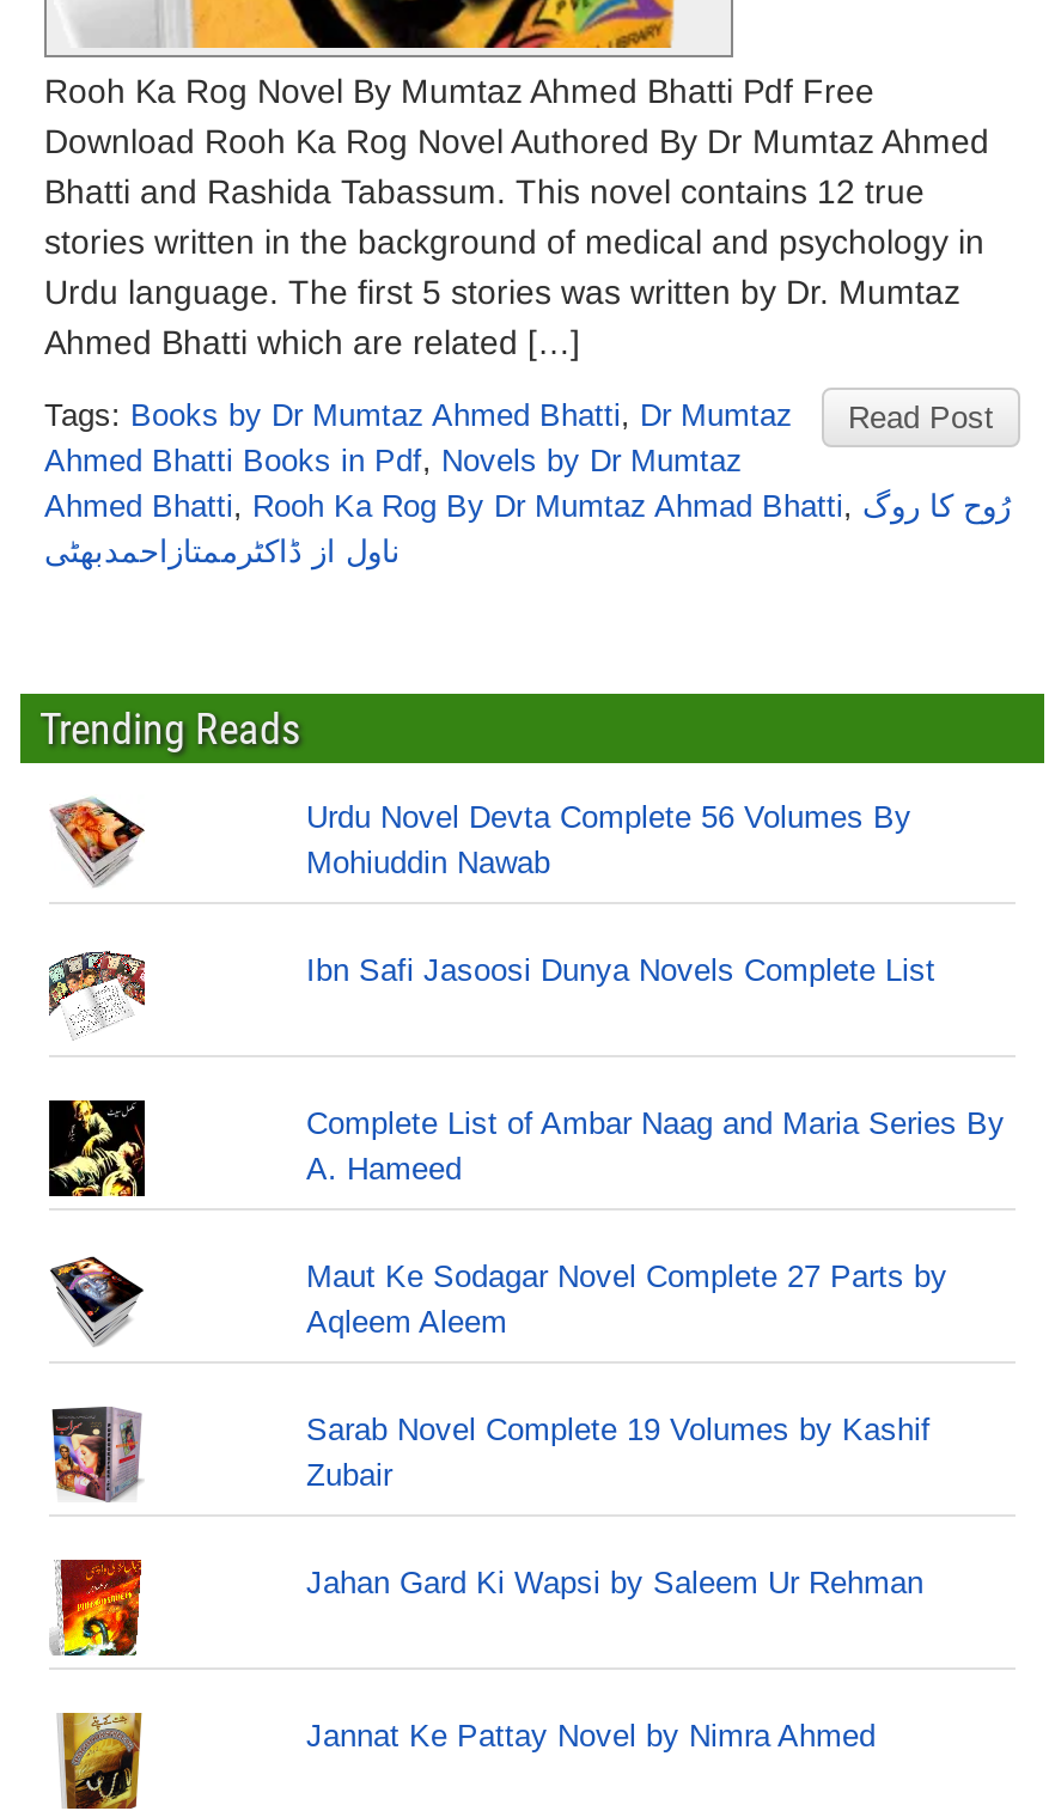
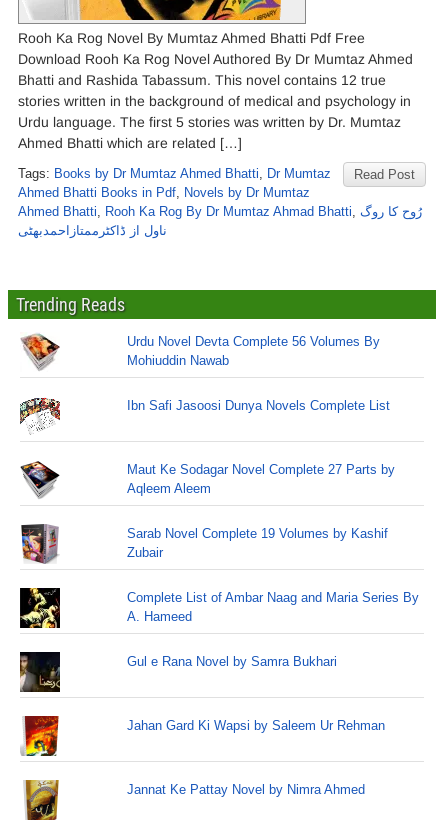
moved down: Complete List of Ambar Naag and Maria Series By | A. Hameed

moved up: Maut Ke Sodagar Novel Complete 27 Parts by | Aqleem Aleem | Sarab Novel Complete 19 Volumes by Kashif | Zubair

+ [image]

+ Gul e Rana Novel by Samra Bukhari
